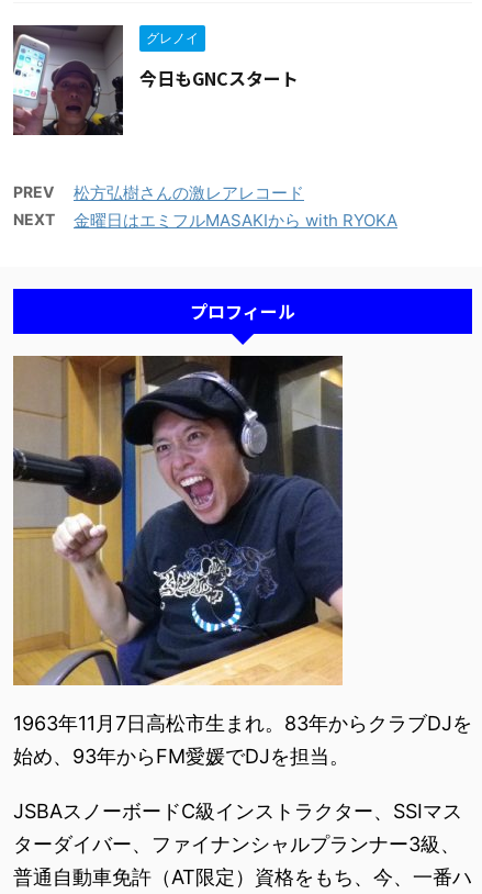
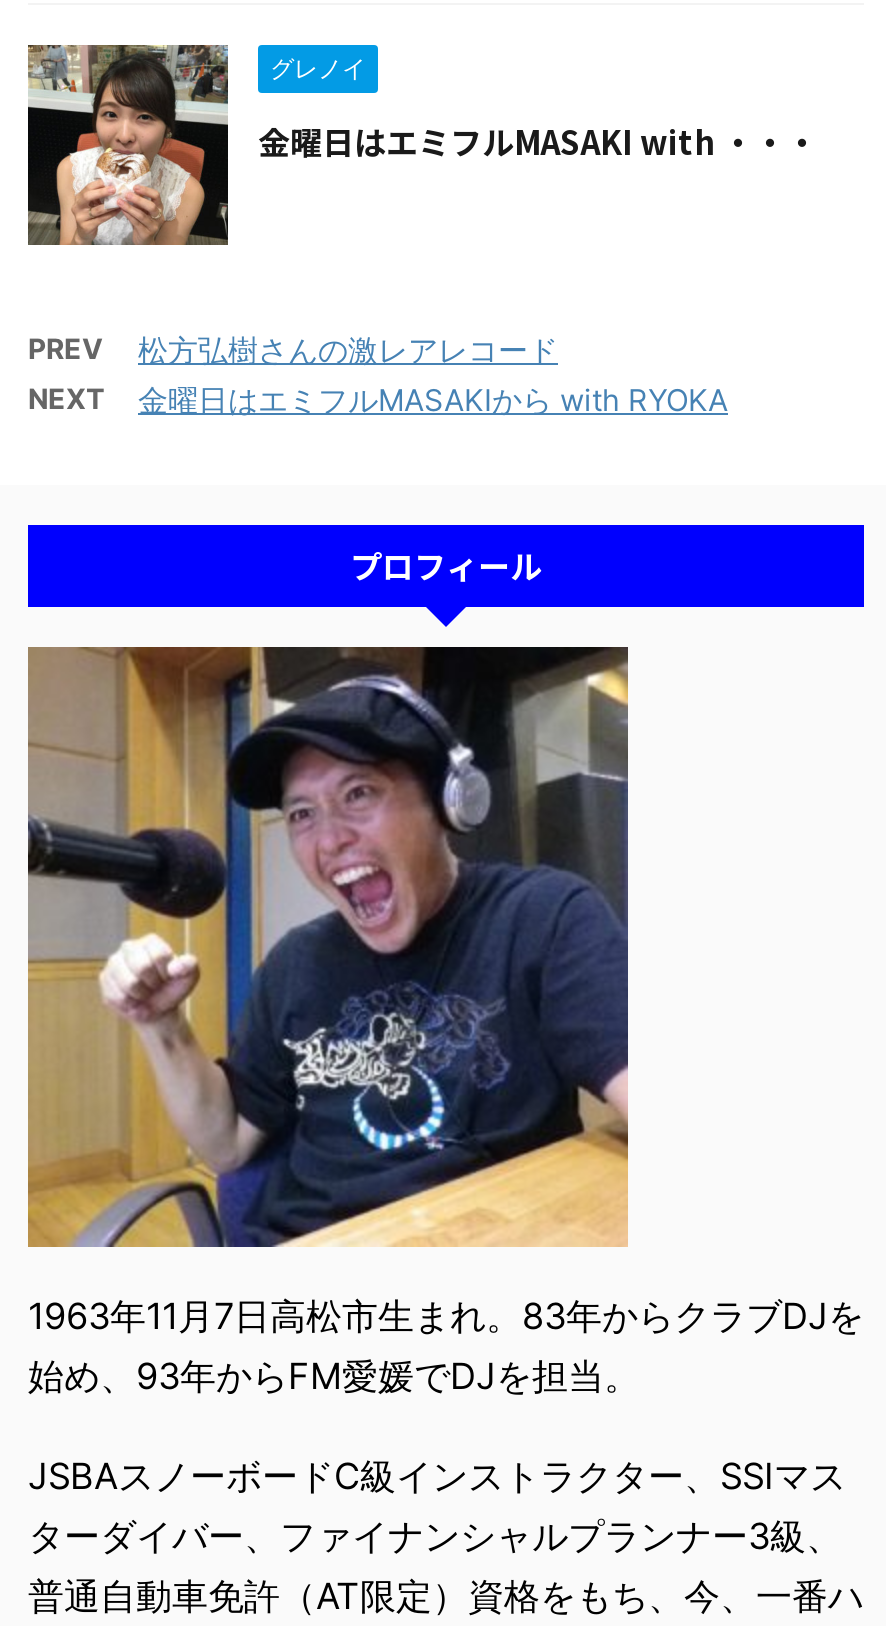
- [image]
- 今日もGNCスタート
+ [image]
+ 金曜日はエミフルMASAKI with ・・・
